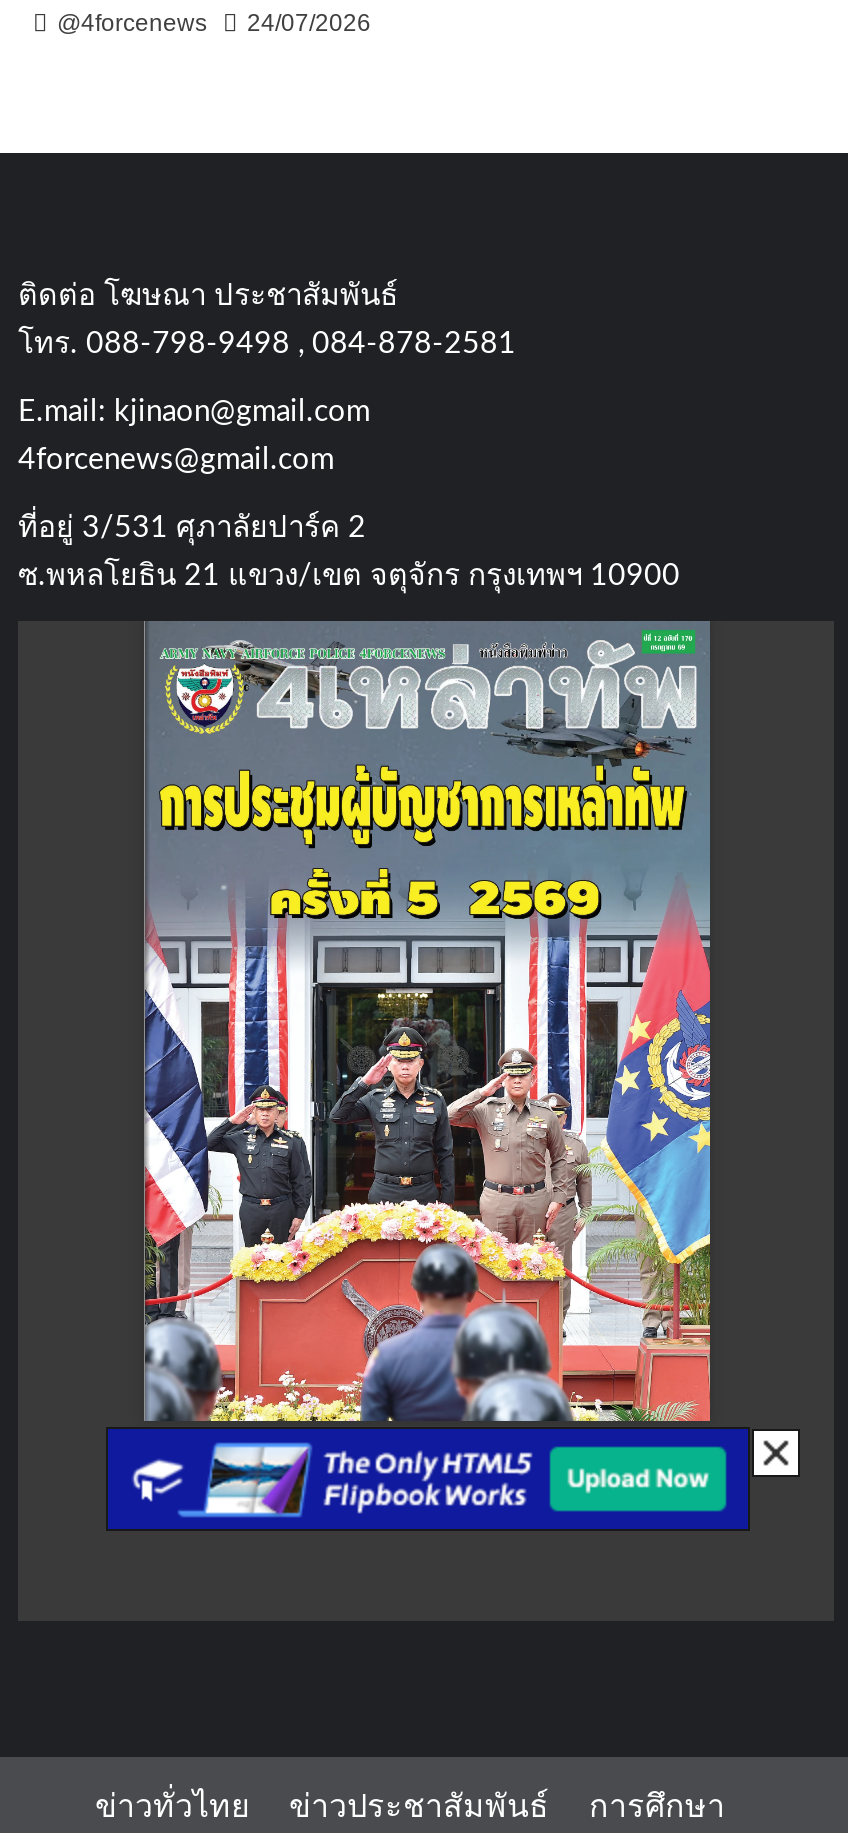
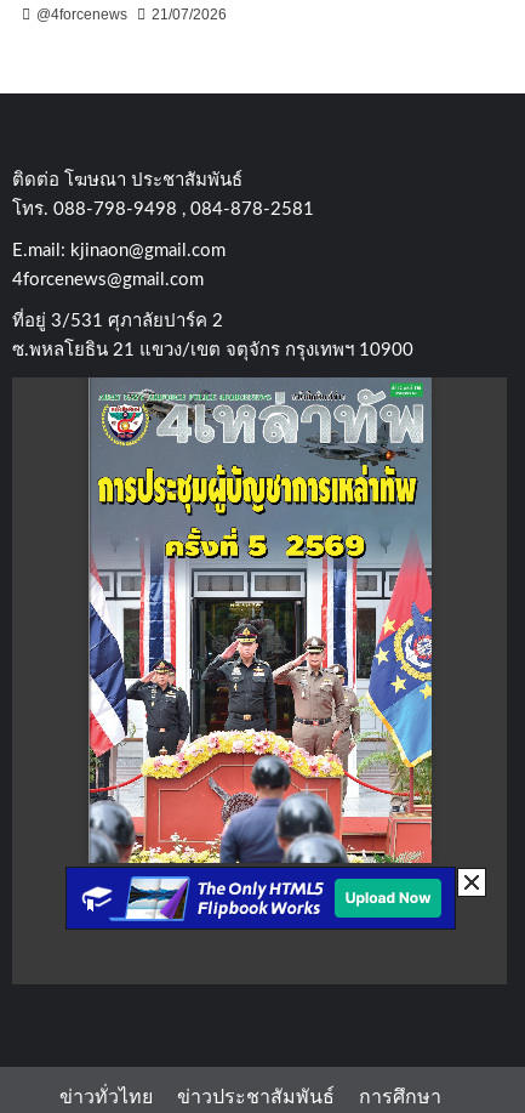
- @4forcenews 24/07/2026
+ @4forcenews 21/07/2026
